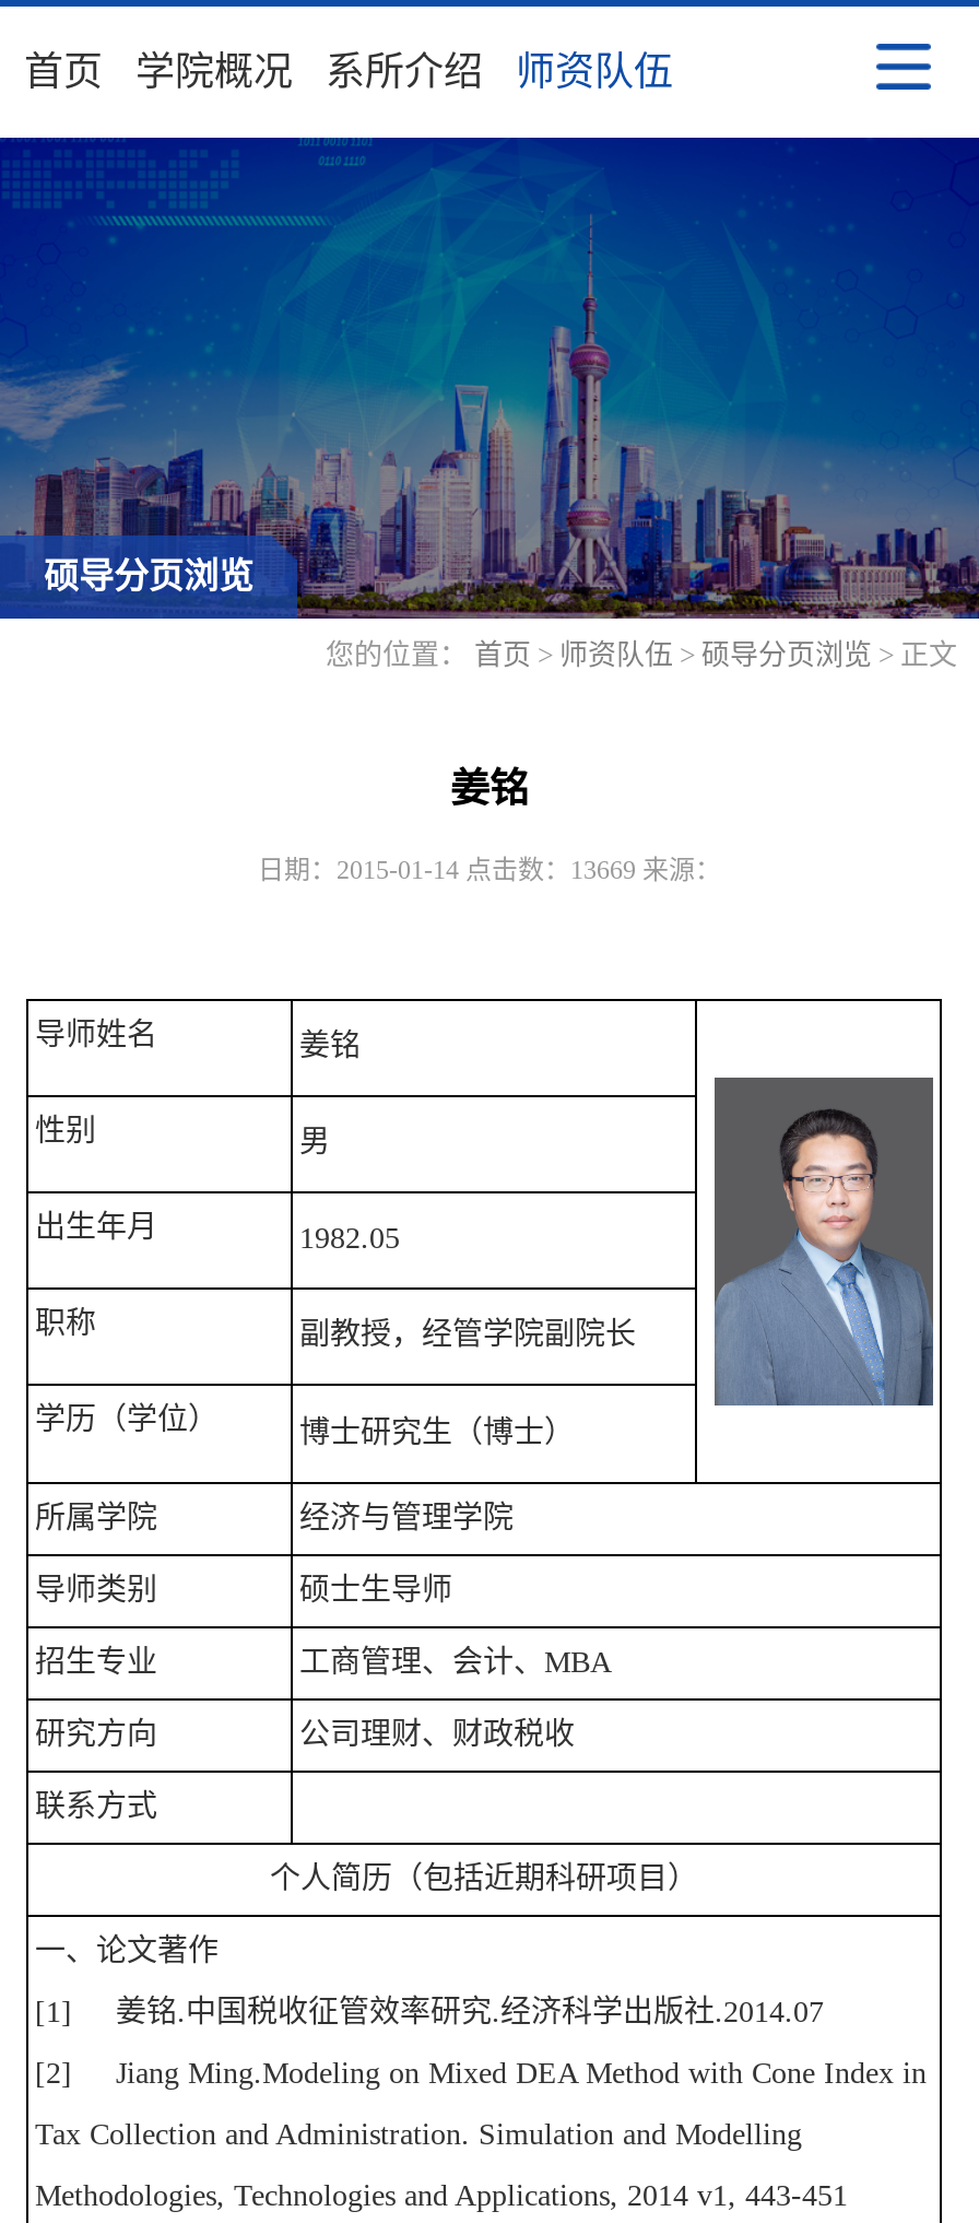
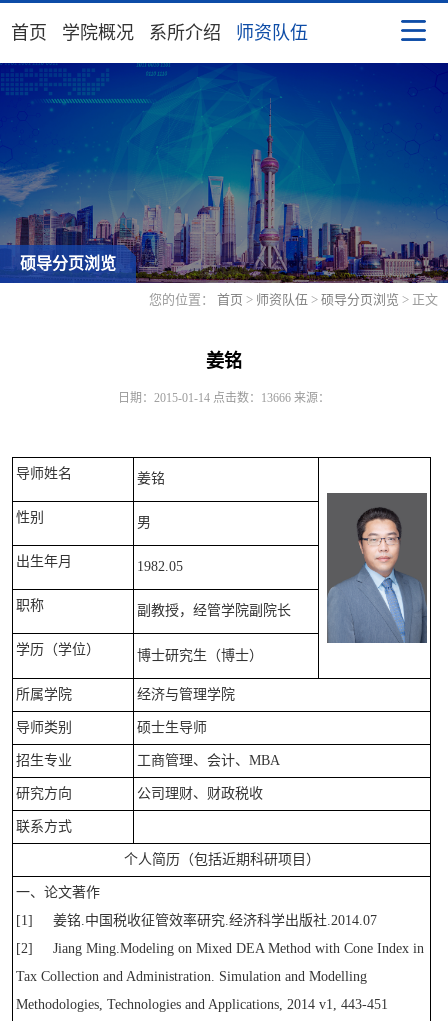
- 日期：2015-01-14 点击数：13669 来源：
+ 日期：2015-01-14 点击数：13666 来源：
